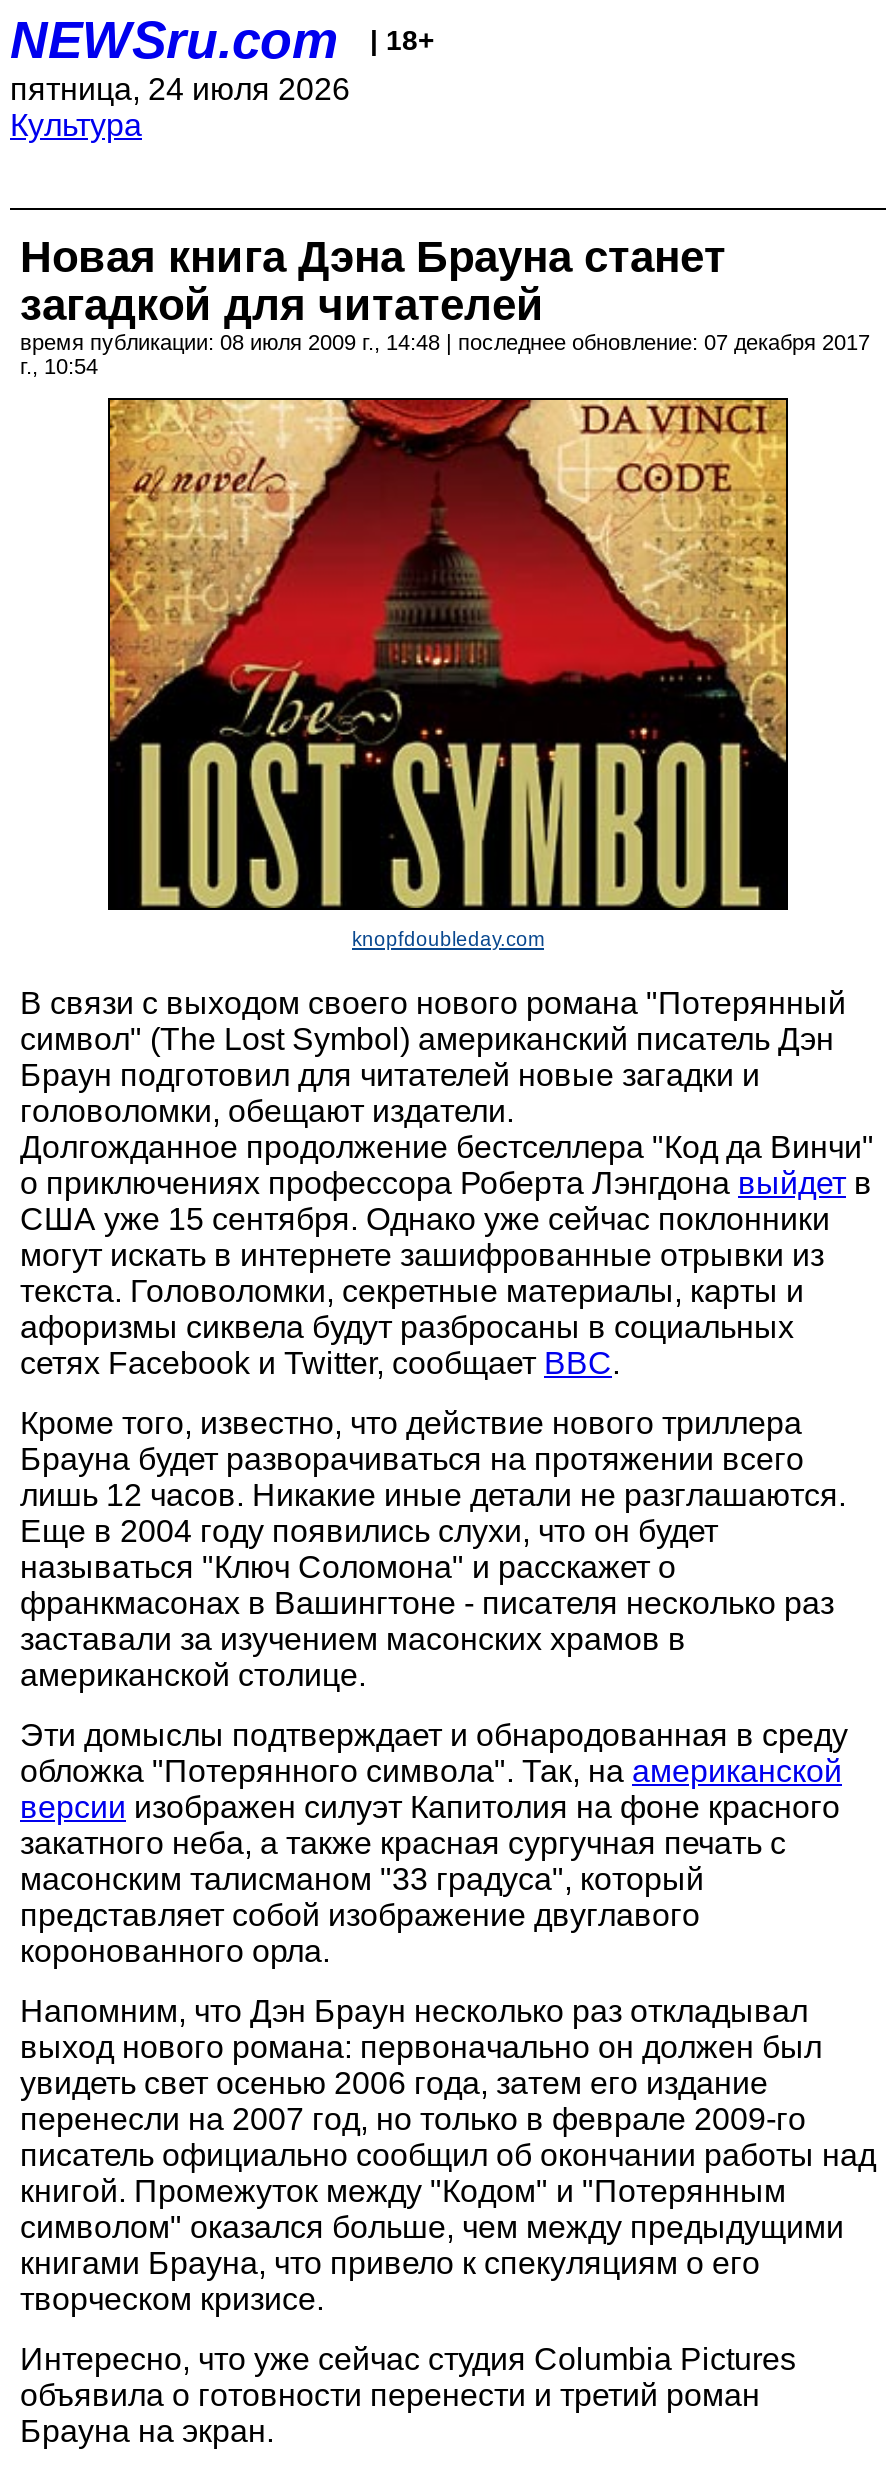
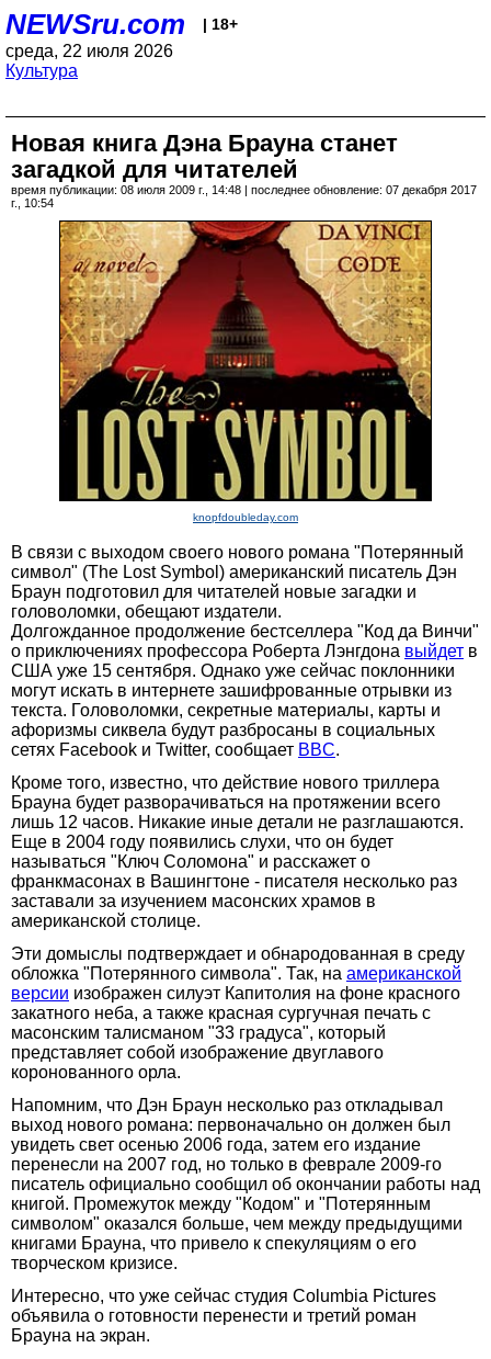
- пятница, 24 июля 2026
+ среда, 22 июля 2026
